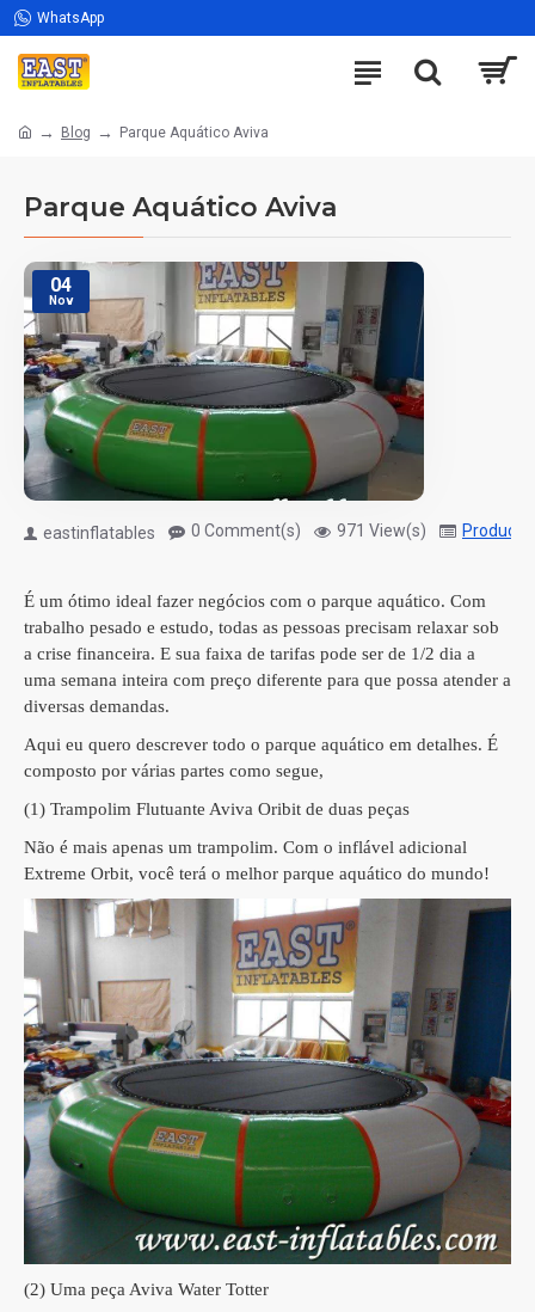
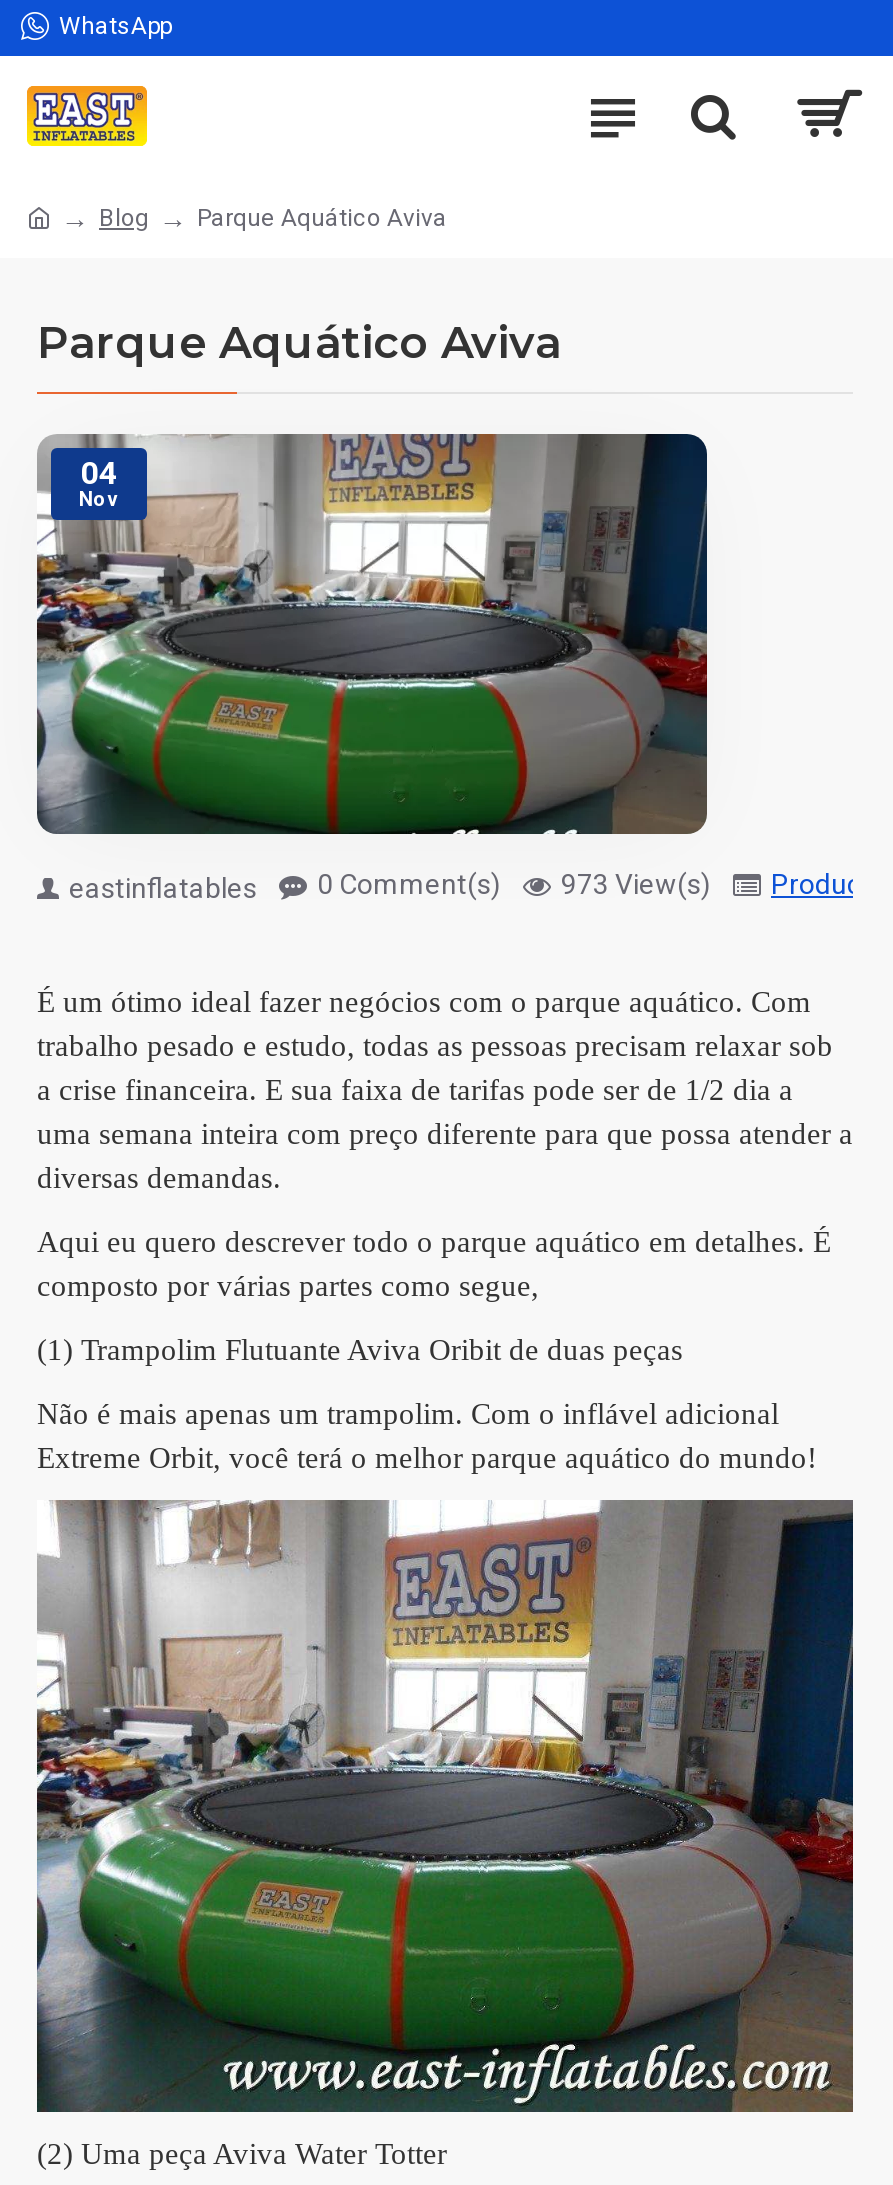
- 971 View(s)
+ 973 View(s)
